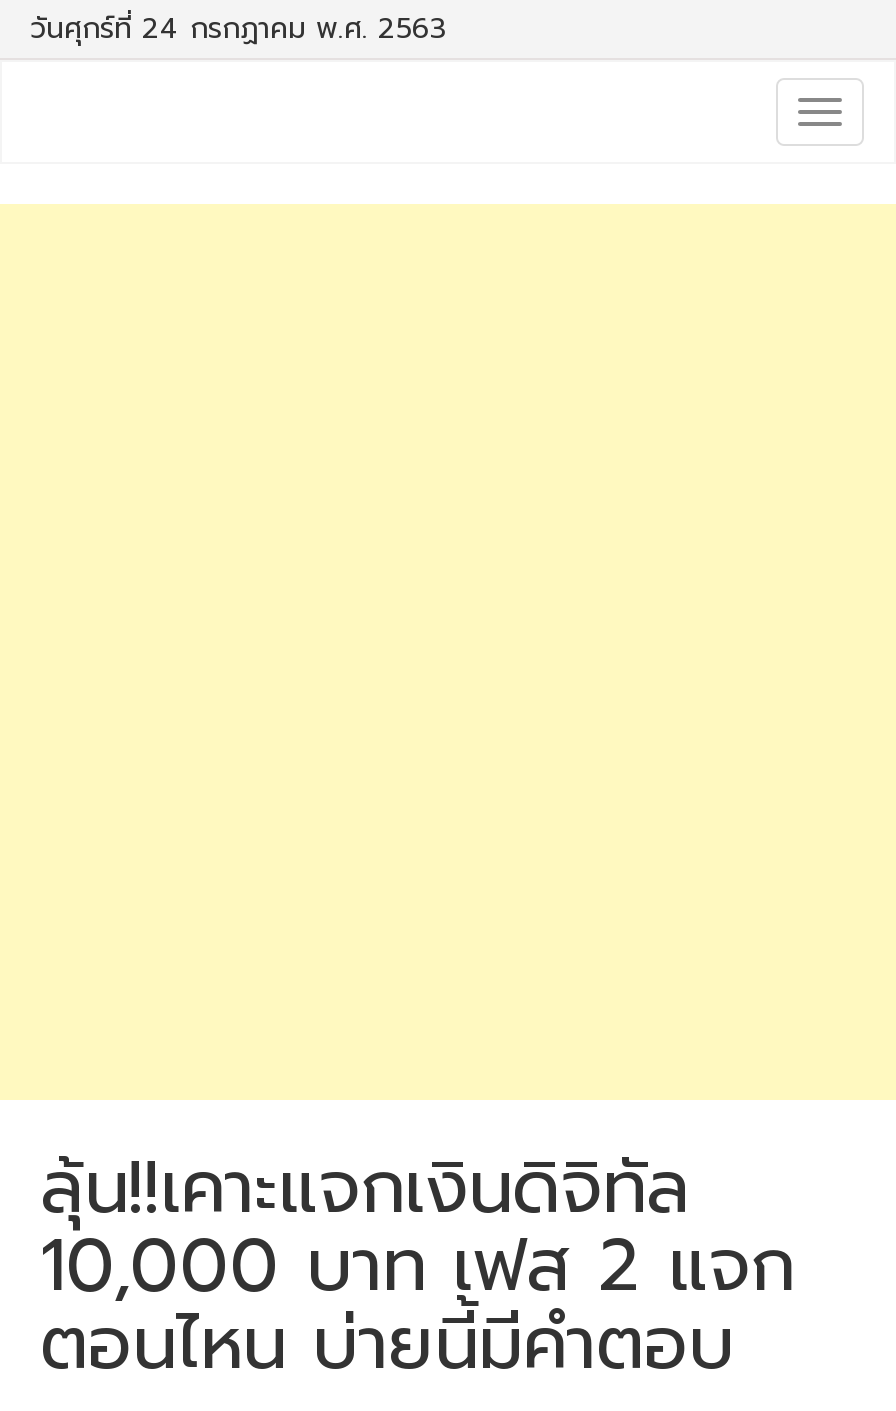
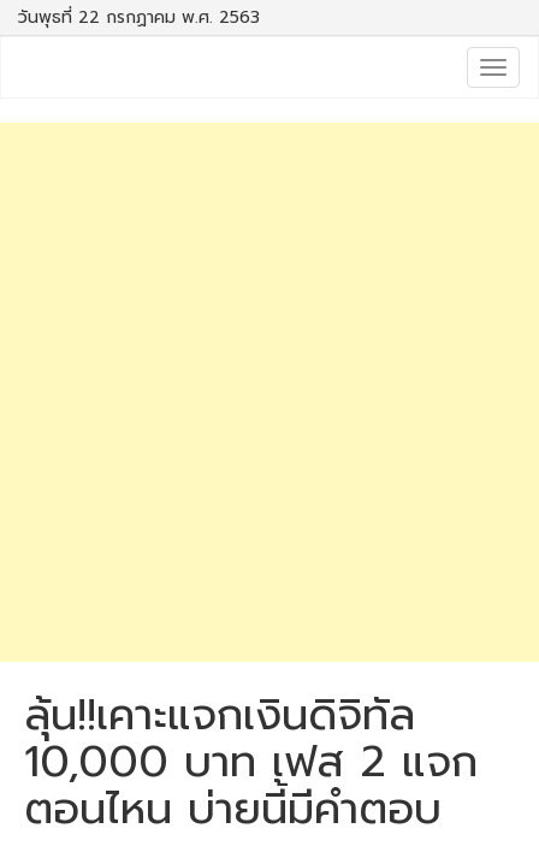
- วันศุกร์ที่ 24 กรกฏาคม พ.ศ. 2563
+ วันพุธที่ 22 กรกฏาคม พ.ศ. 2563
